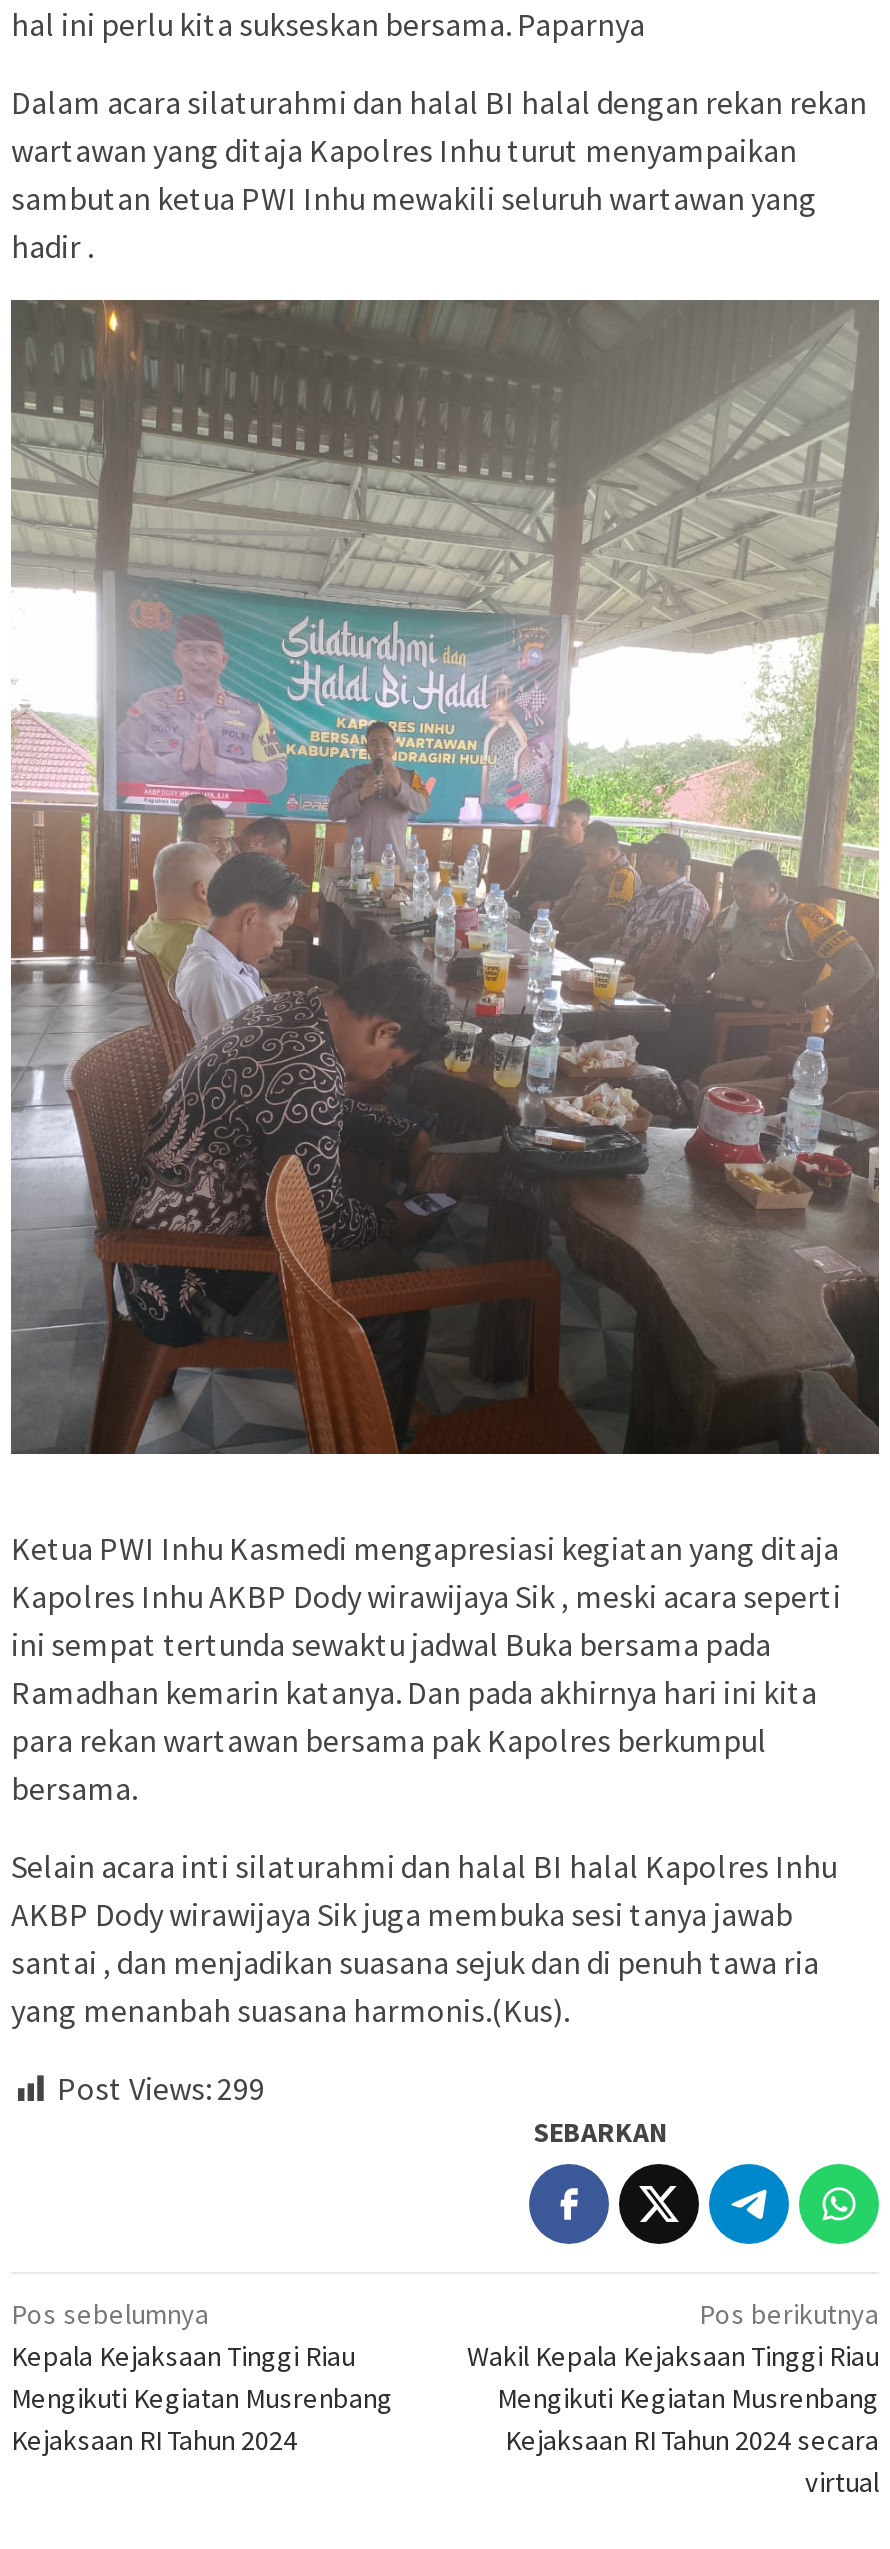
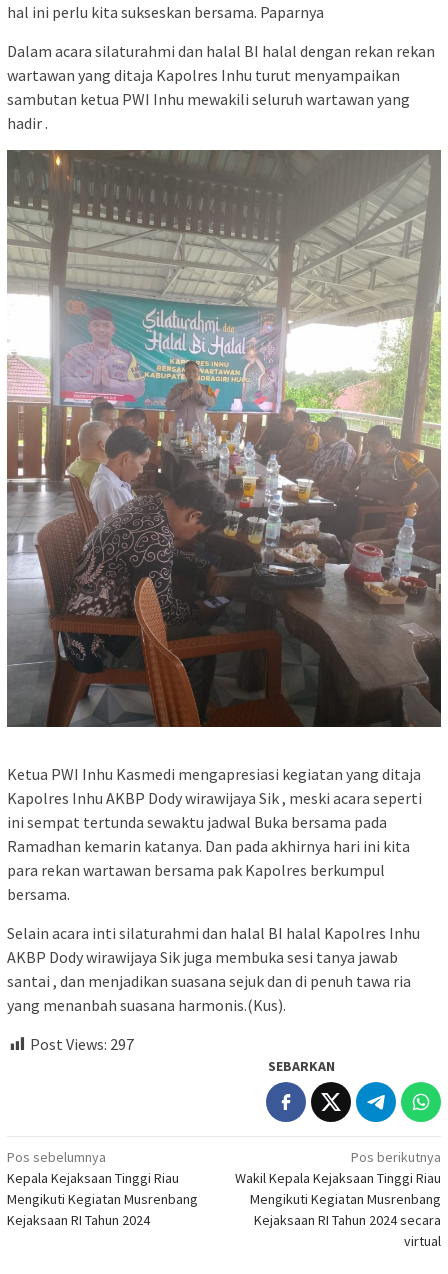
- Post Views: 299
+ Post Views: 297
